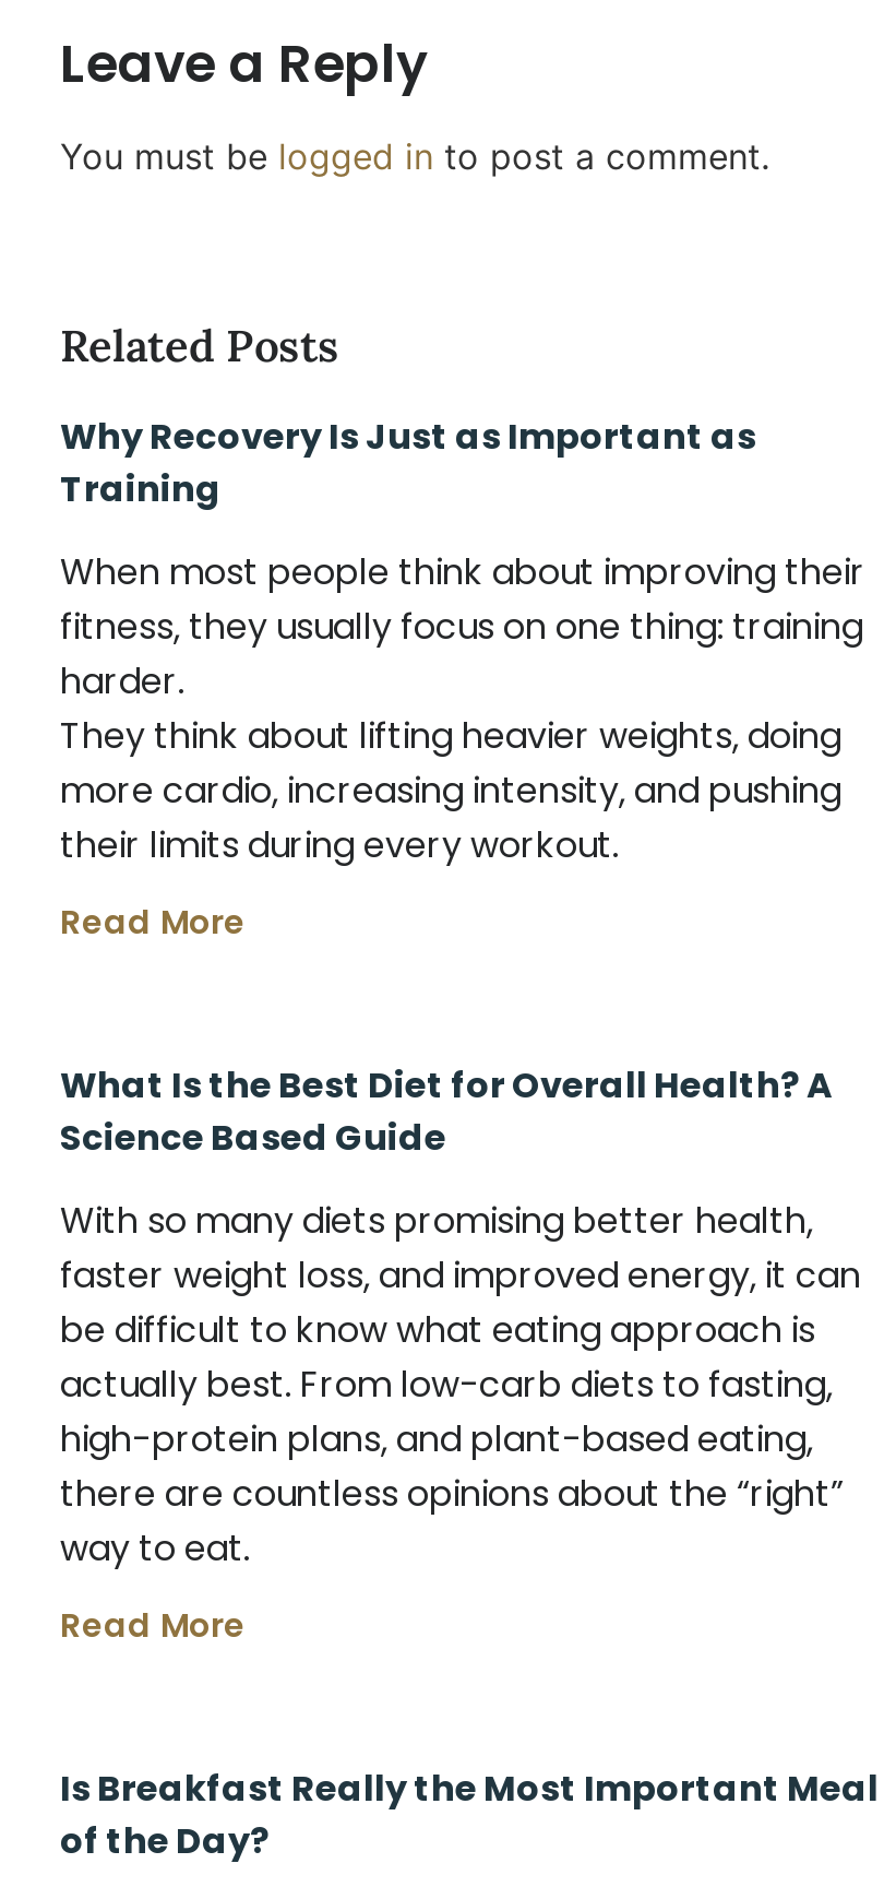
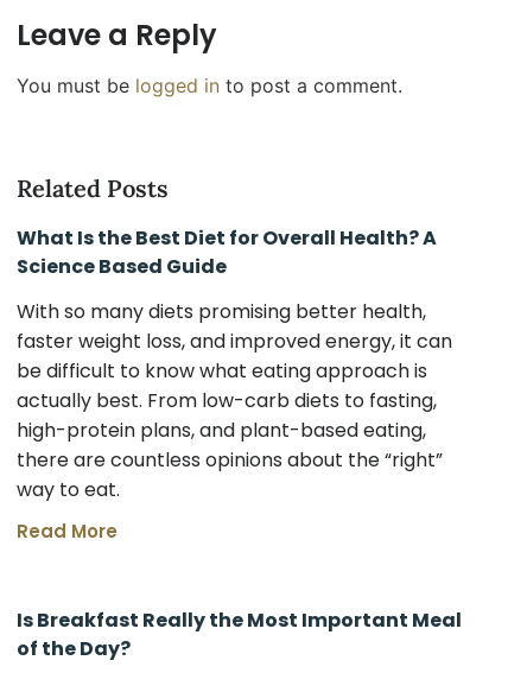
- Why Recovery Is Just as Important as
- Training
- When most people think about improving their
- fitness, they usually focus on one thing: training
- harder.
- They think about lifting heavier weights, doing
- more cardio, increasing intensity, and pushing
- their limits during every workout.
- Read More
